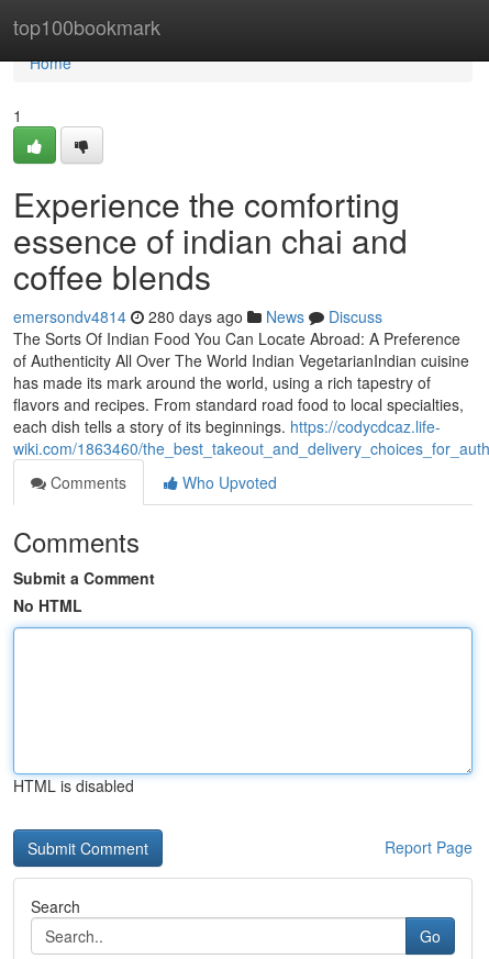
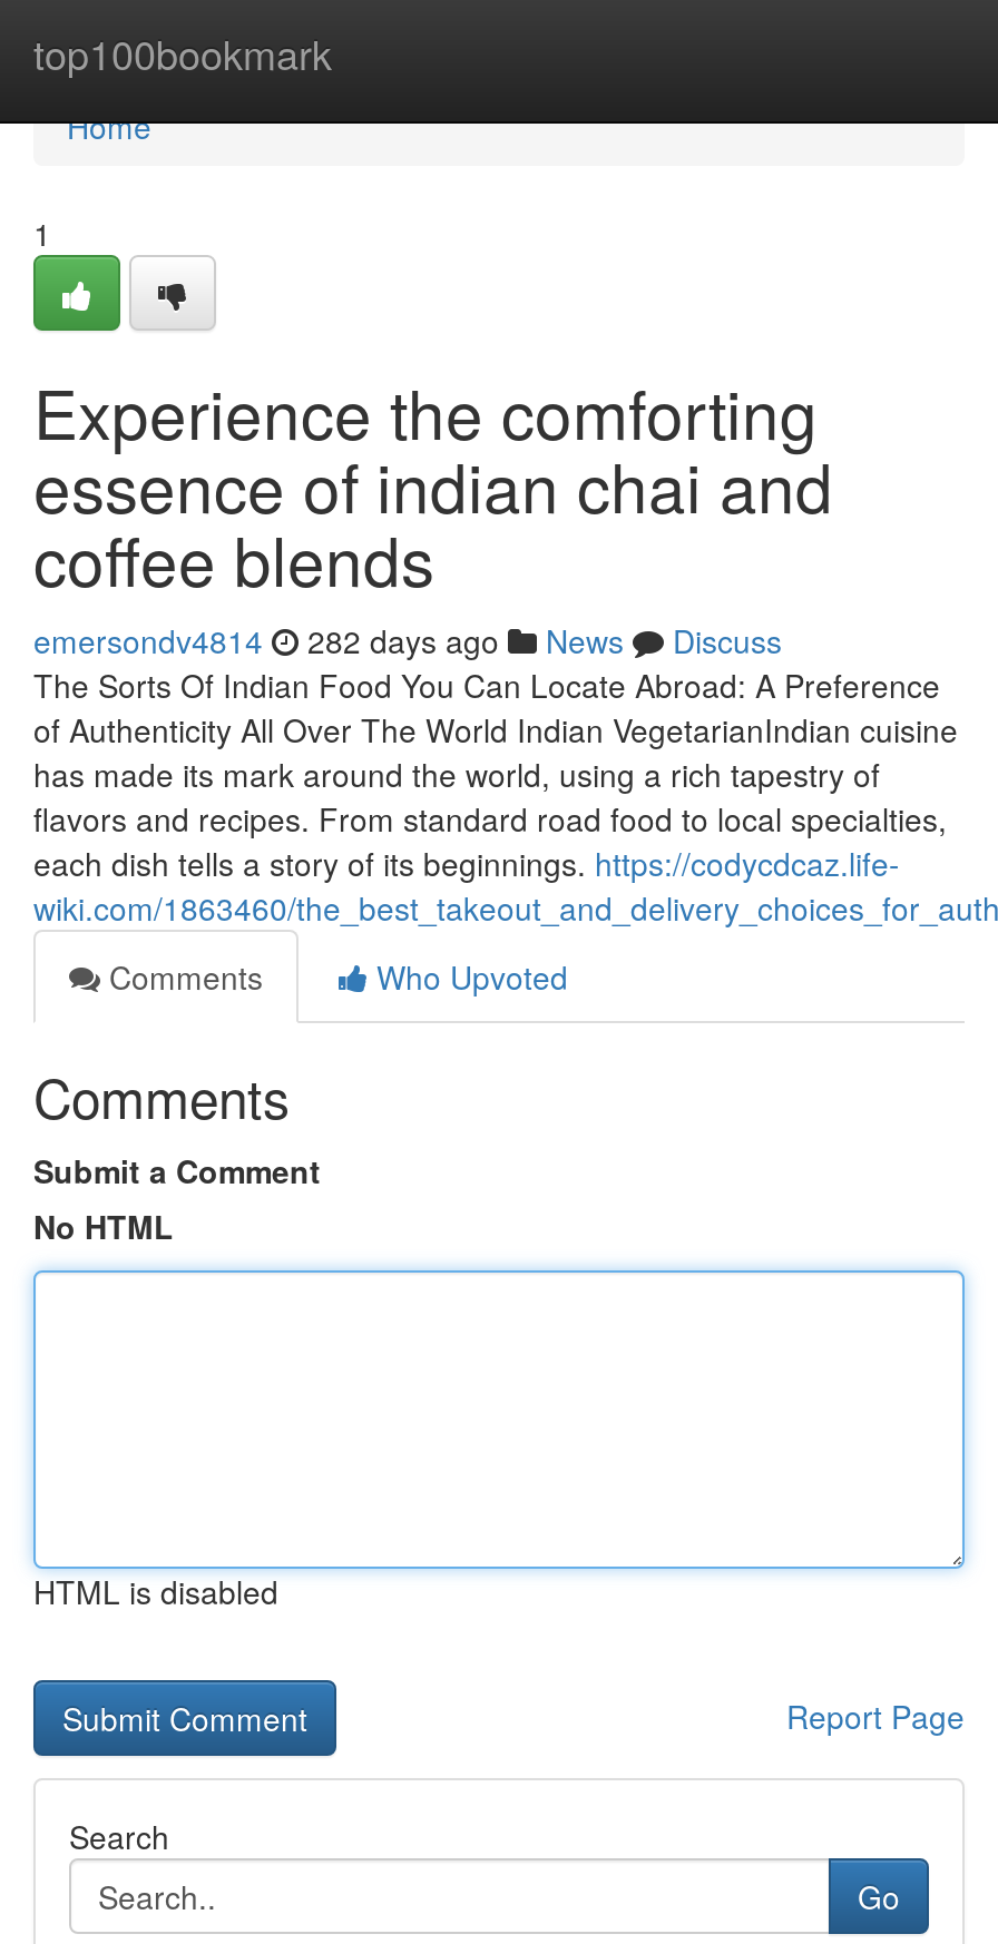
- emersondv4814 280 days ago News Discuss
+ emersondv4814 282 days ago News Discuss
